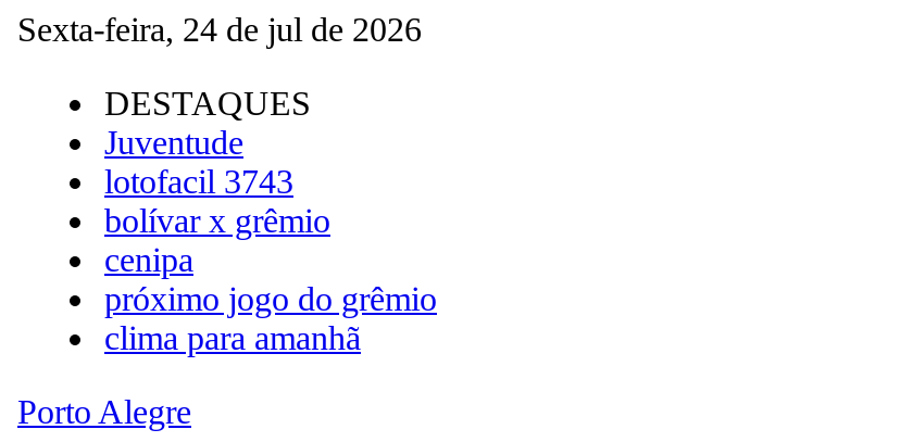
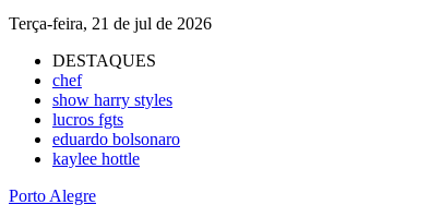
- Sexta-feira, 24 de jul de 2026
+ Terça-feira, 21 de jul de 2026

- Juventude
- lotofacil 3743
- bolívar x grêmio
- cenipa
- próximo jogo do grêmio
- clima para amanhã
+ chef
+ show harry styles
+ lucros fgts
+ eduardo bolsonaro
+ kaylee hottle
